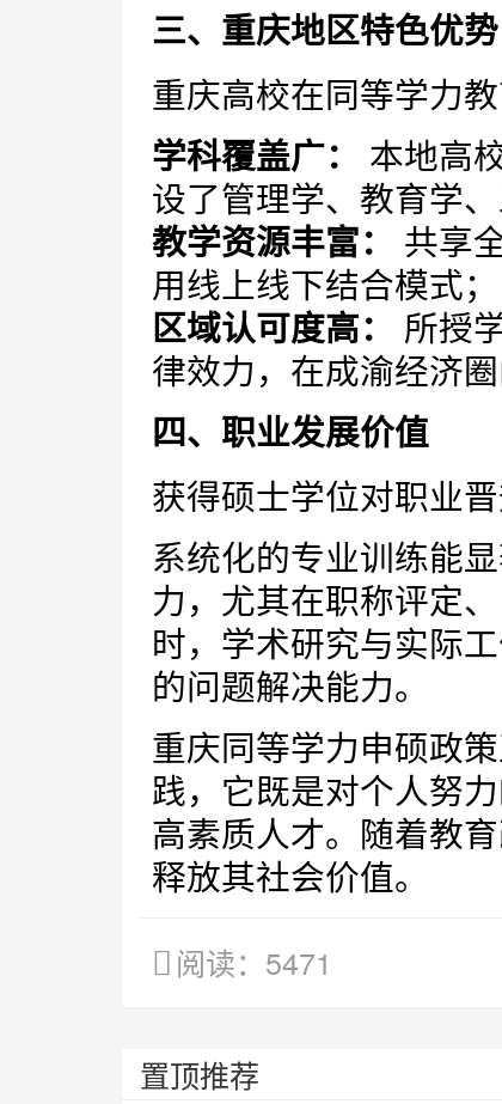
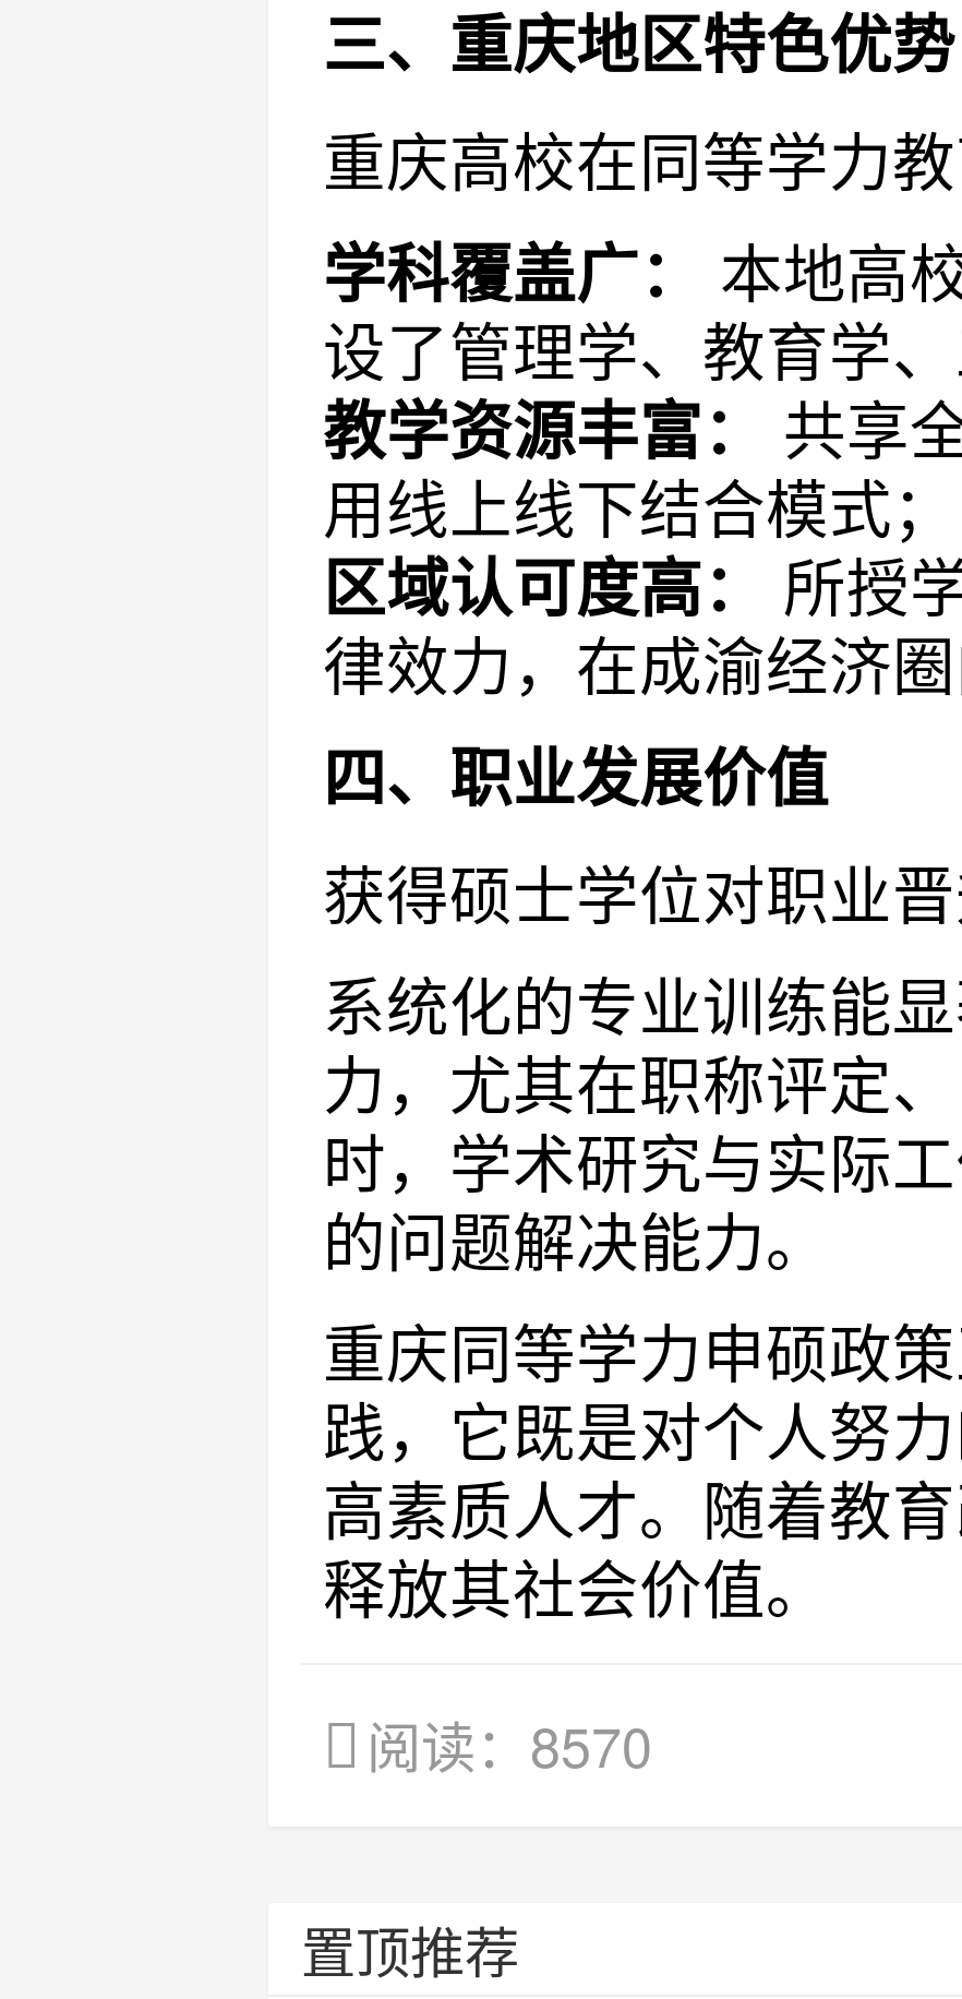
- 阅读：5471
+ 阅读：8570
